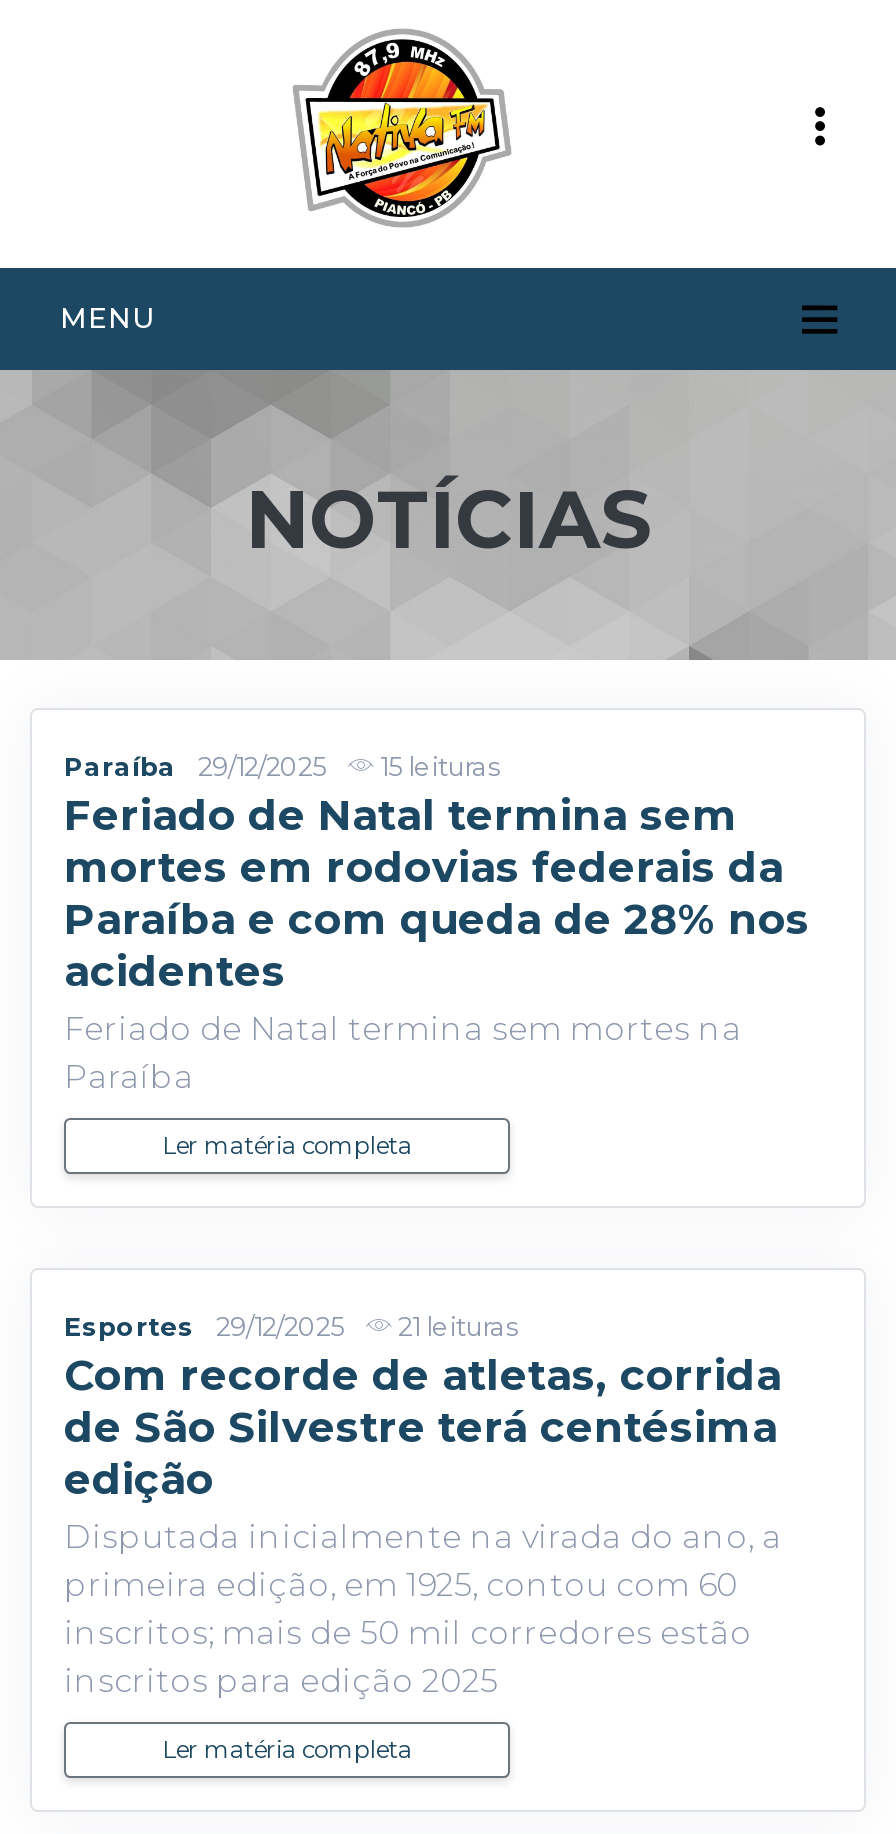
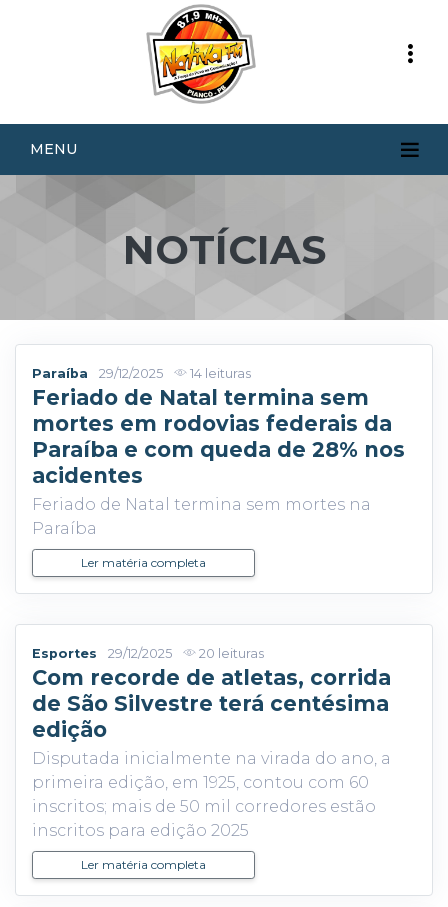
- Paraíba 29/12/2025 15 leituras
+ Paraíba 29/12/2025 14 leituras

- Esportes 29/12/2025 21 leituras
+ Esportes 29/12/2025 20 leituras
